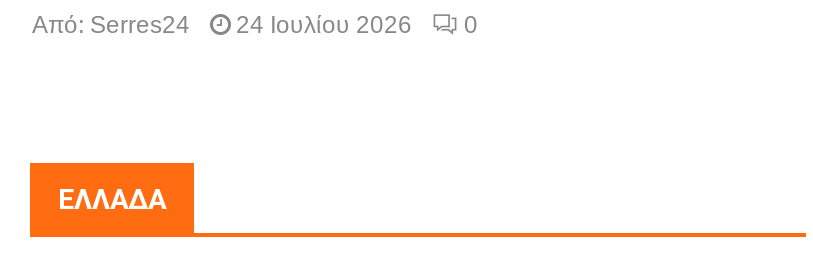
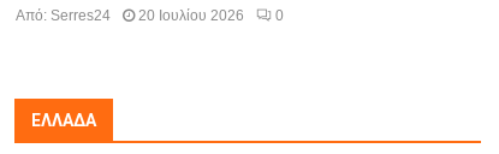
- Από: Serres24 24 Ιουλίου 2026 0
+ Από: Serres24 20 Ιουλίου 2026 0
